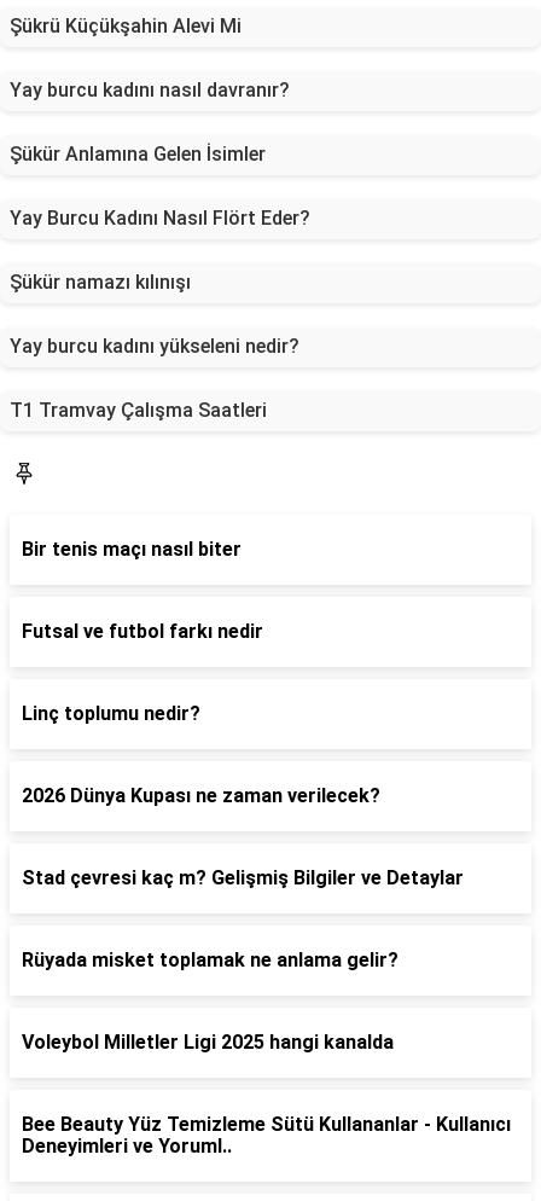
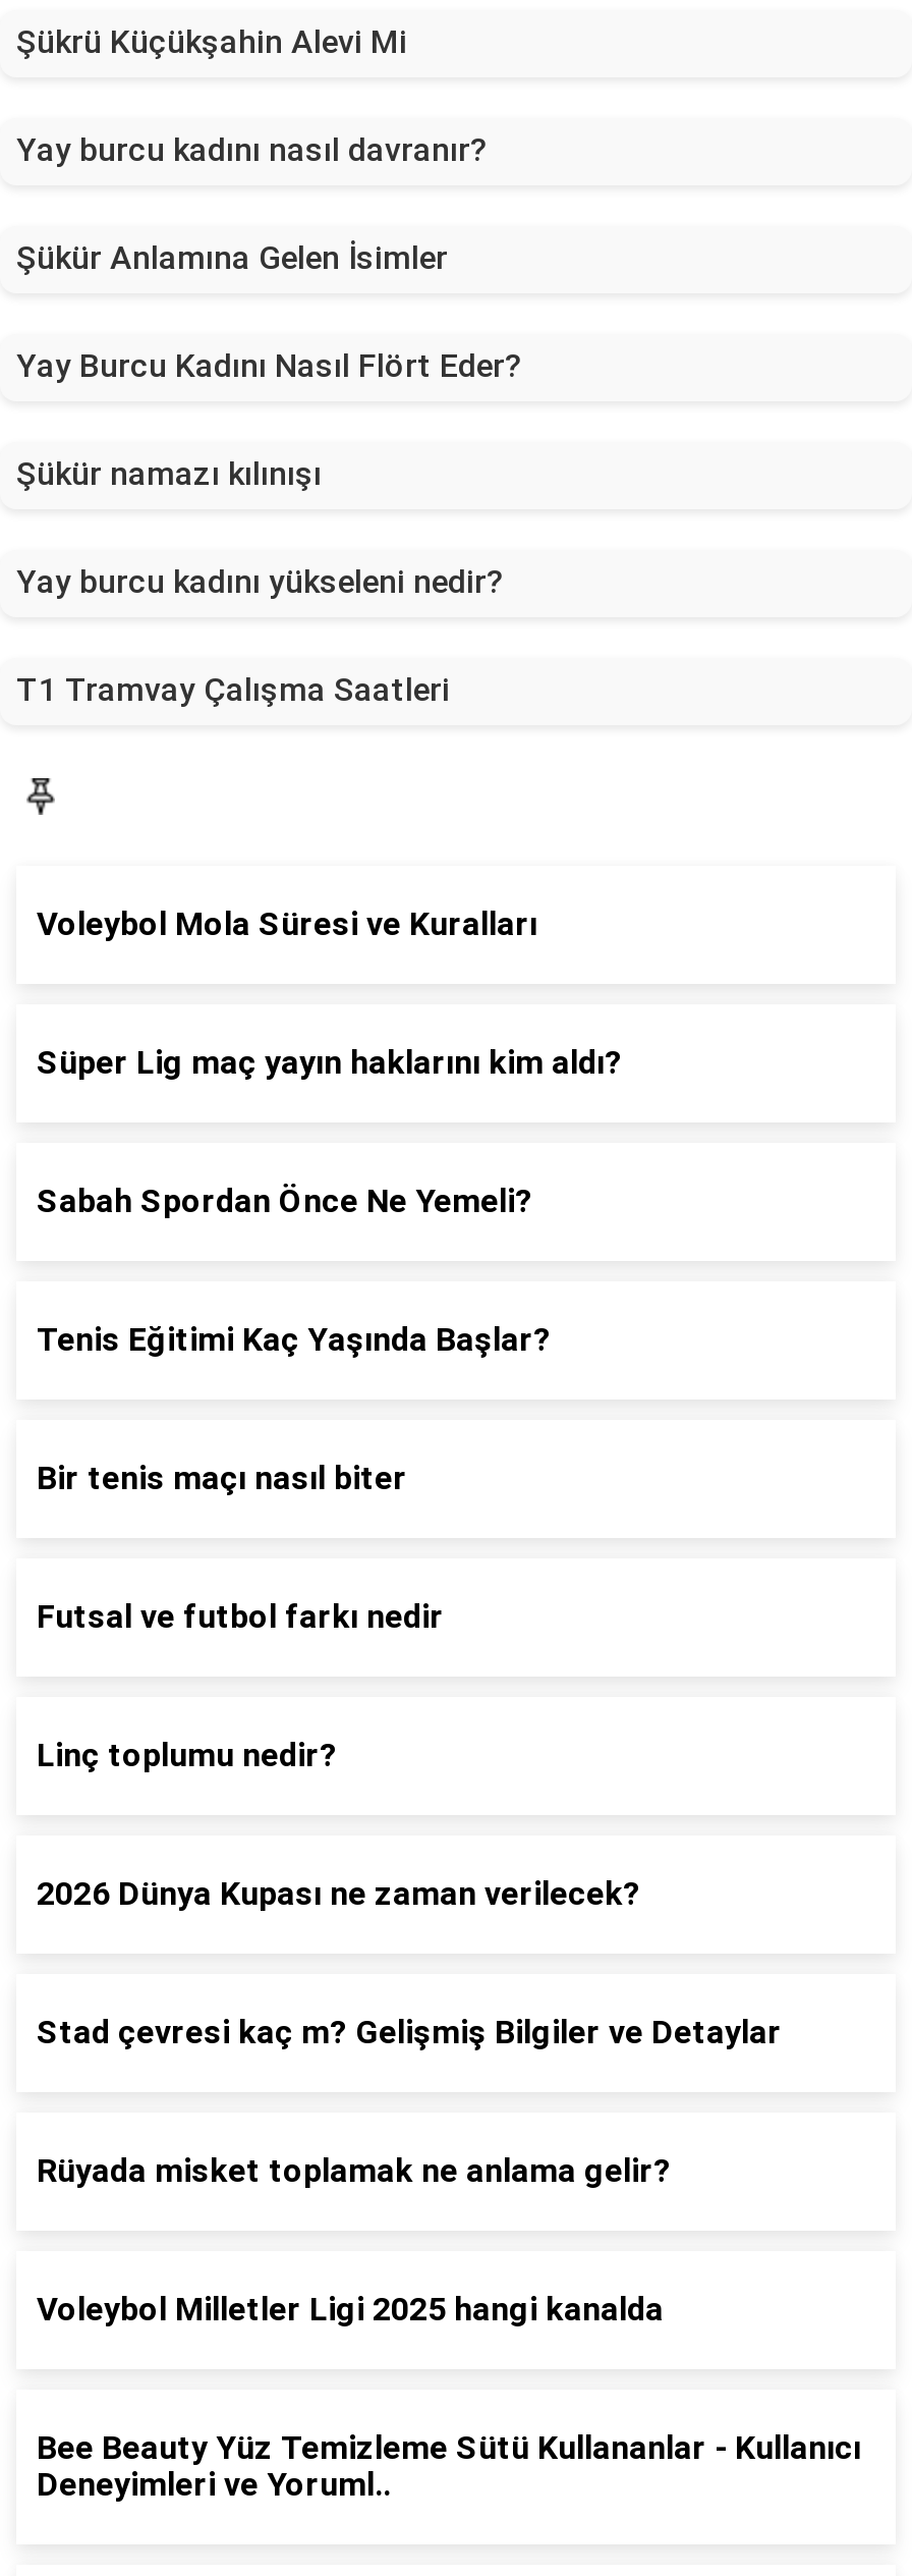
+ Voleybol Mola Süresi ve Kuralları

+ Süper Lig maç yayın haklarını kim aldı?

+ Sabah Spordan Önce Ne Yemeli?

+ Tenis Eğitimi Kaç Yaşında Başlar?
